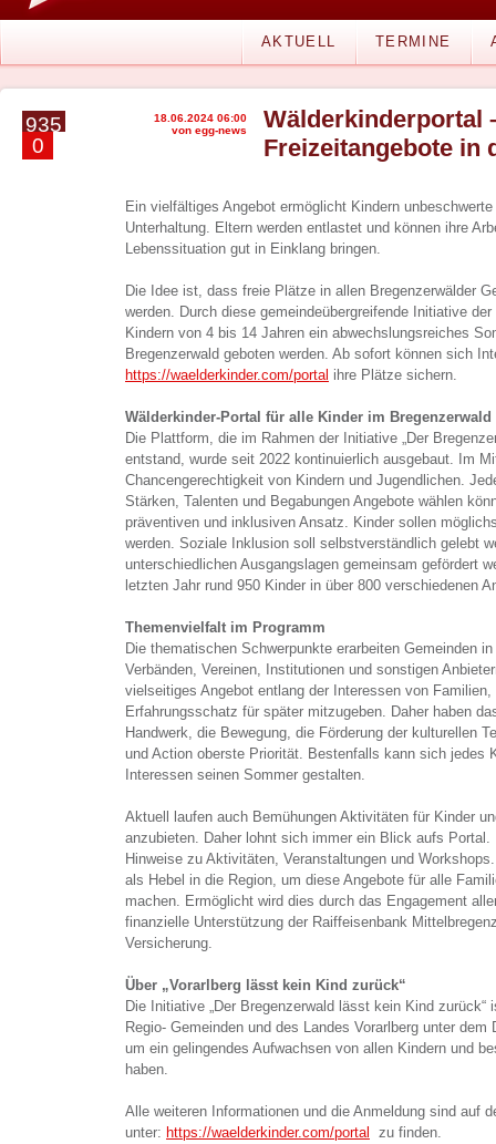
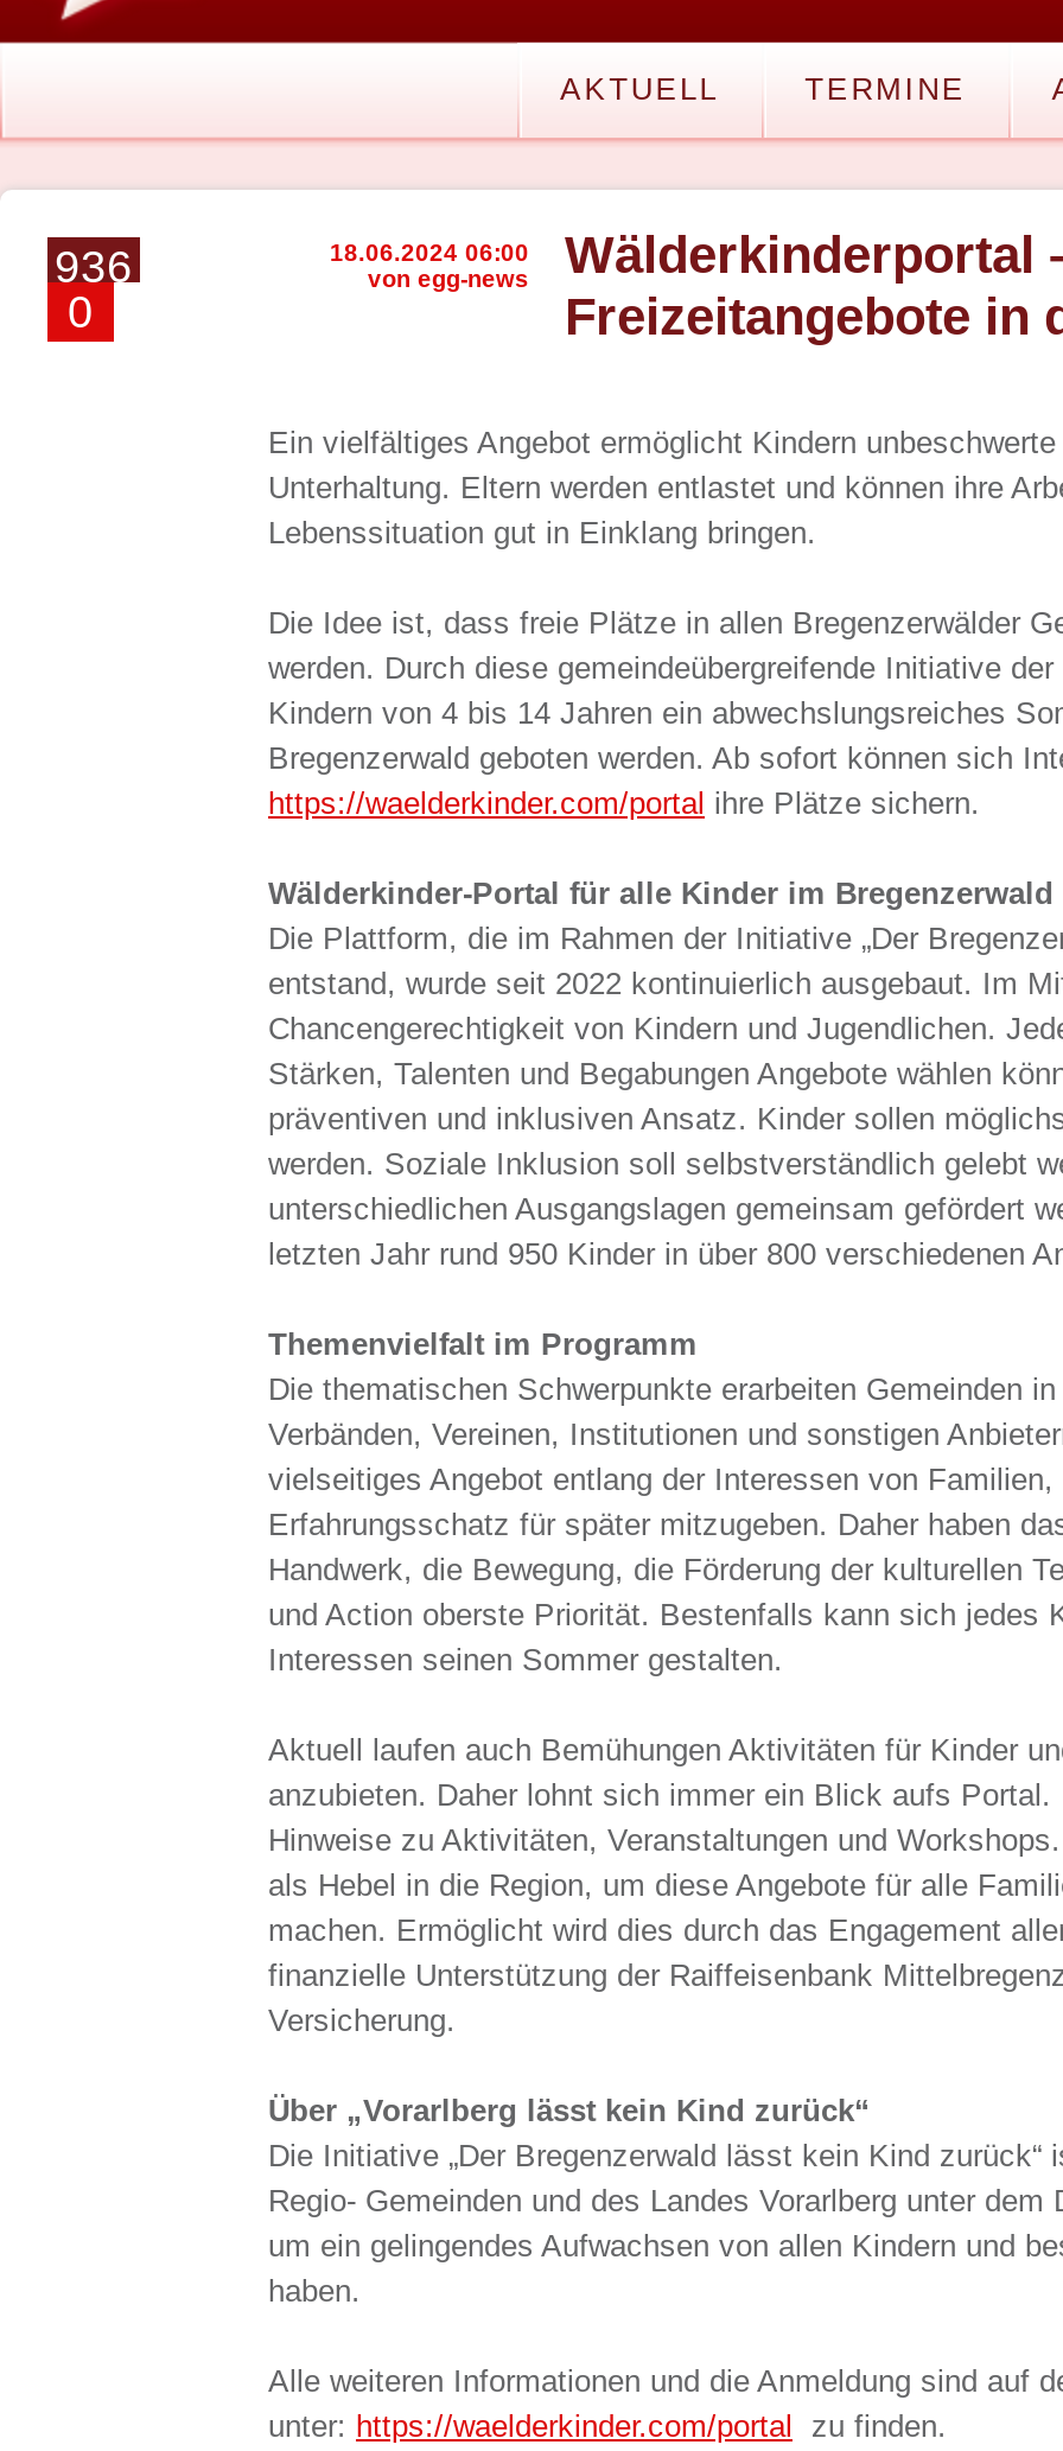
- 935
+ 936
